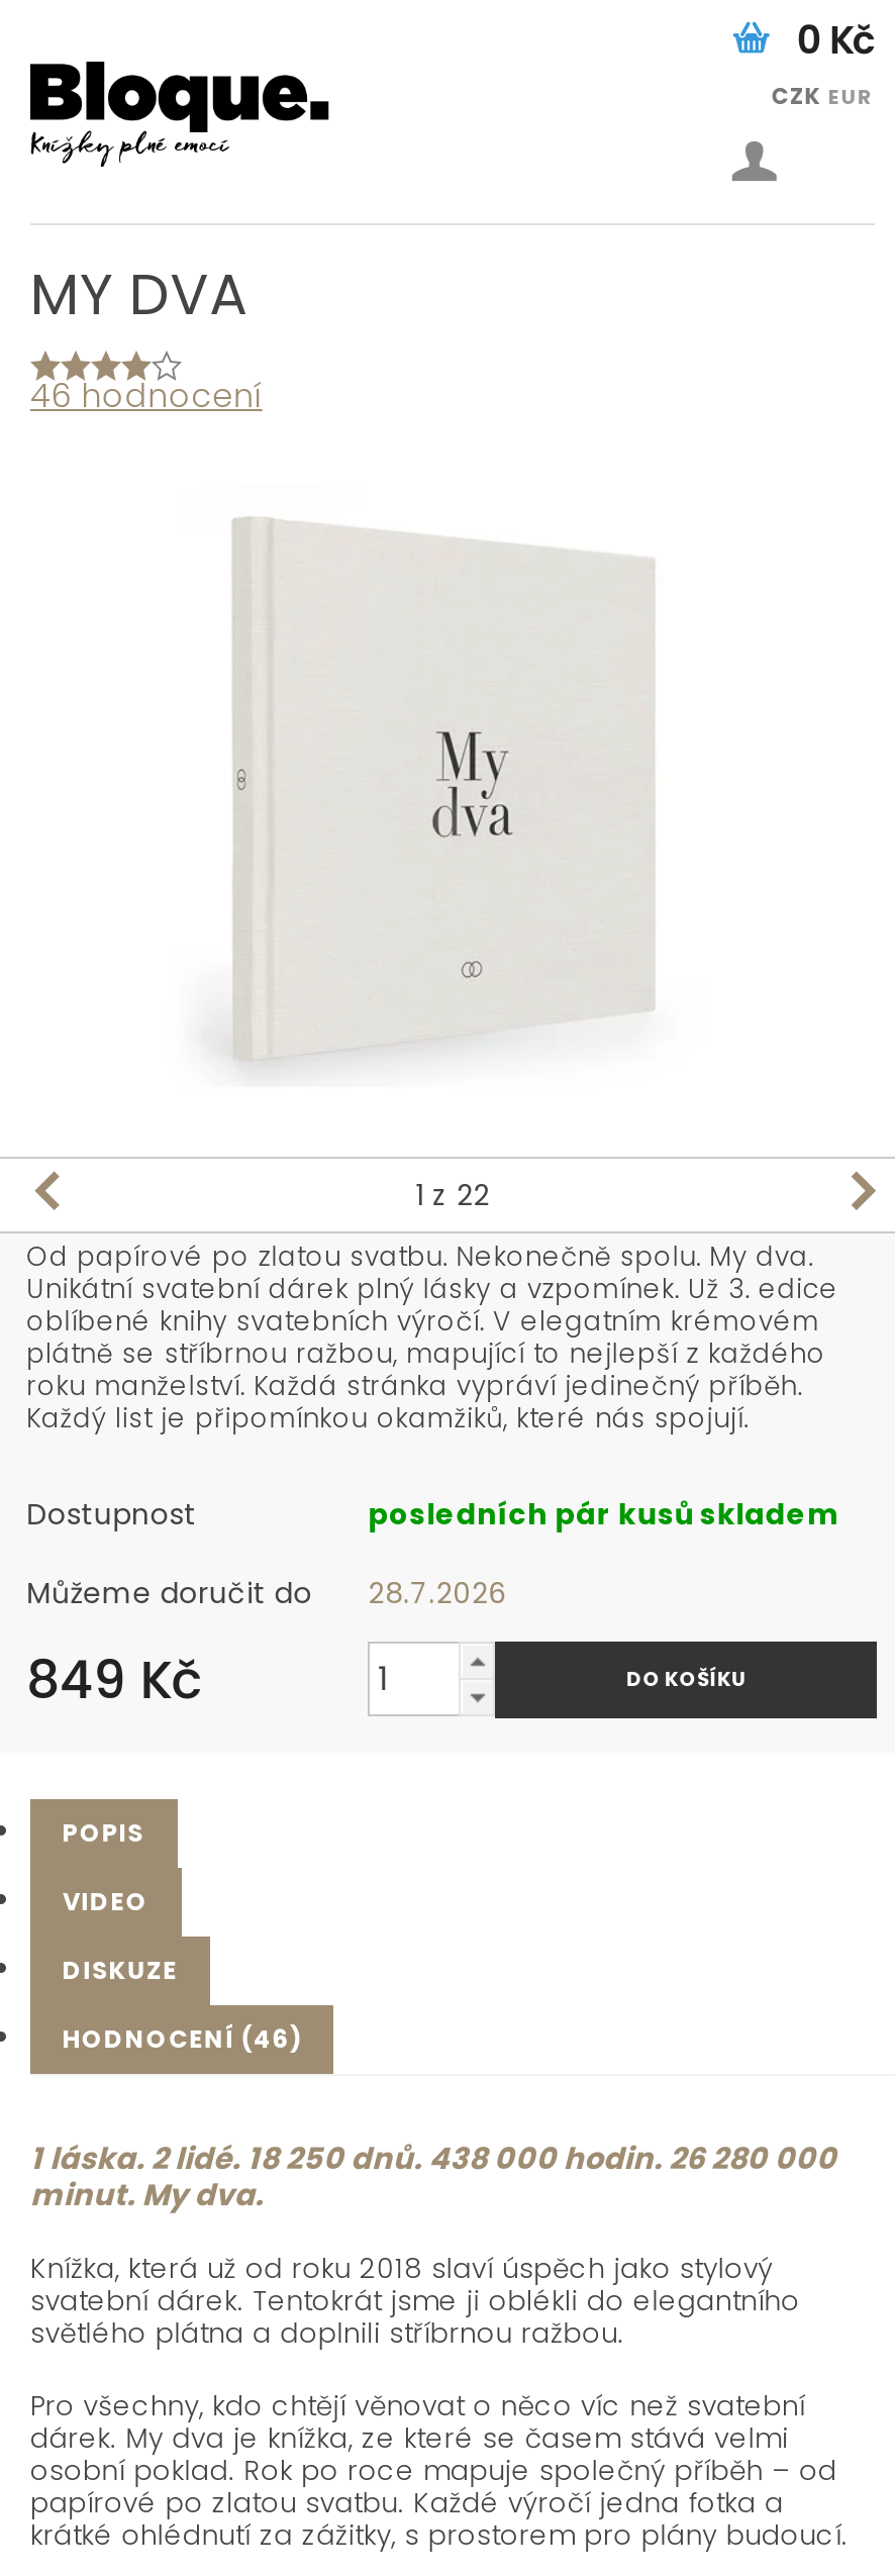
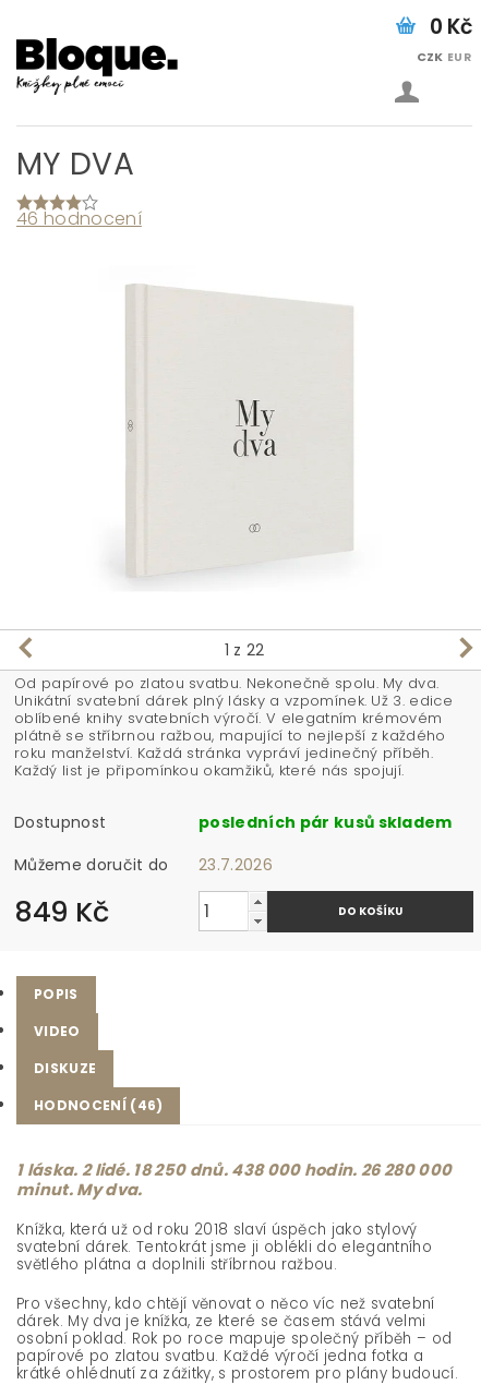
- Můžeme doručit do 28.7.2026
+ Můžeme doručit do 23.7.2026
